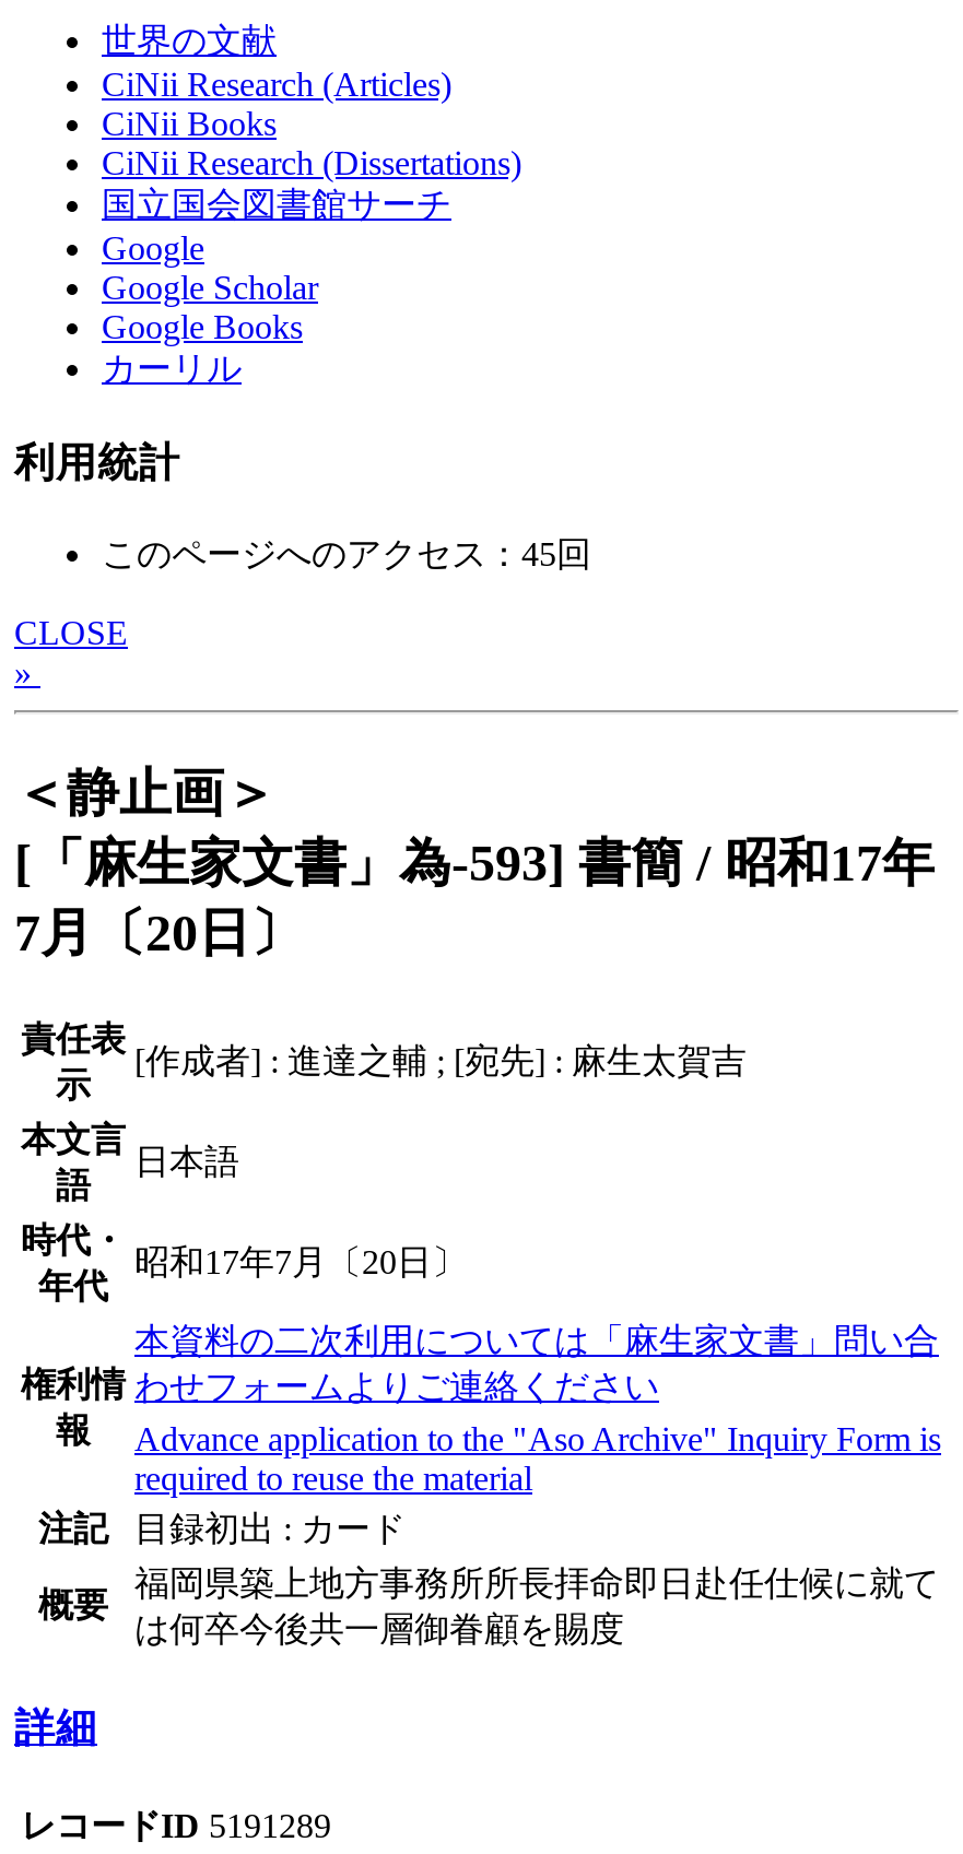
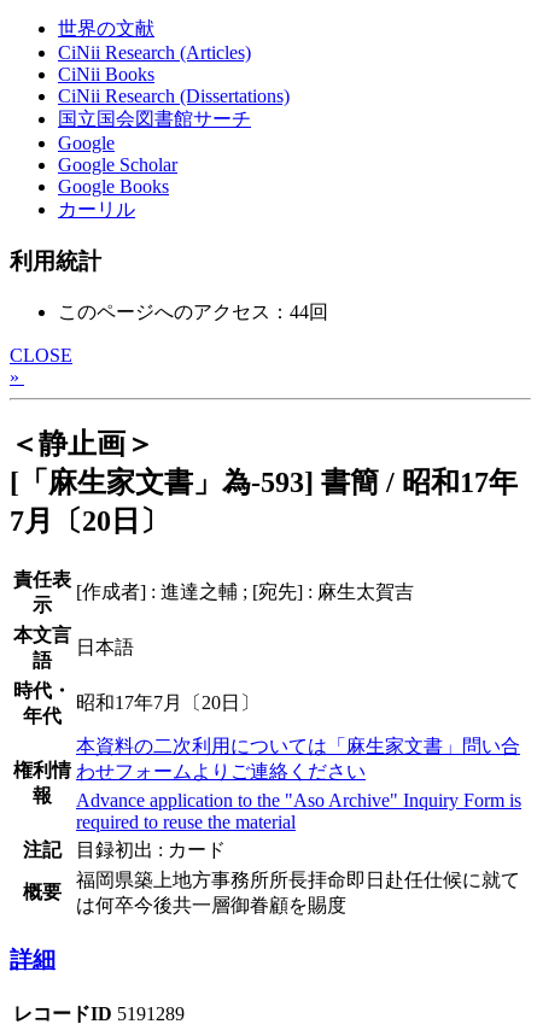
- このページへのアクセス：45回
+ このページへのアクセス：44回
